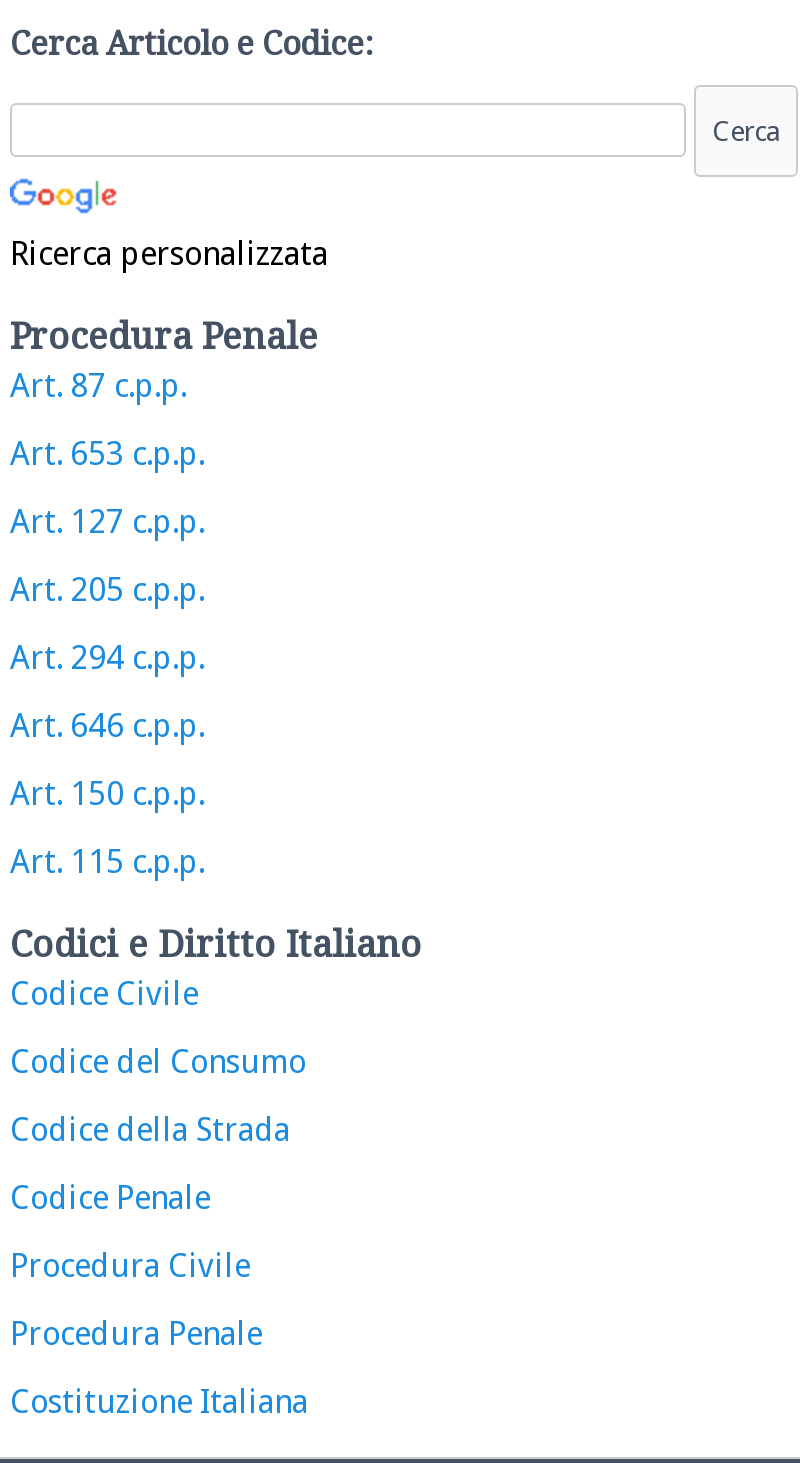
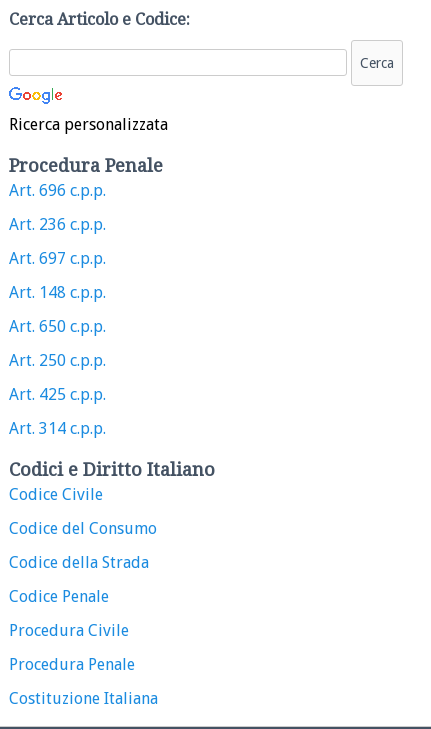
- Art. 87 c.p.p.
+ Art. 696 c.p.p.

- Art. 653 c.p.p.
+ Art. 236 c.p.p.

- Art. 127 c.p.p.
+ Art. 697 c.p.p.

- Art. 205 c.p.p.
+ Art. 148 c.p.p.

- Art. 294 c.p.p.
+ Art. 650 c.p.p.

- Art. 646 c.p.p.
+ Art. 250 c.p.p.

- Art. 150 c.p.p.
+ Art. 425 c.p.p.

- Art. 115 c.p.p.
+ Art. 314 c.p.p.
